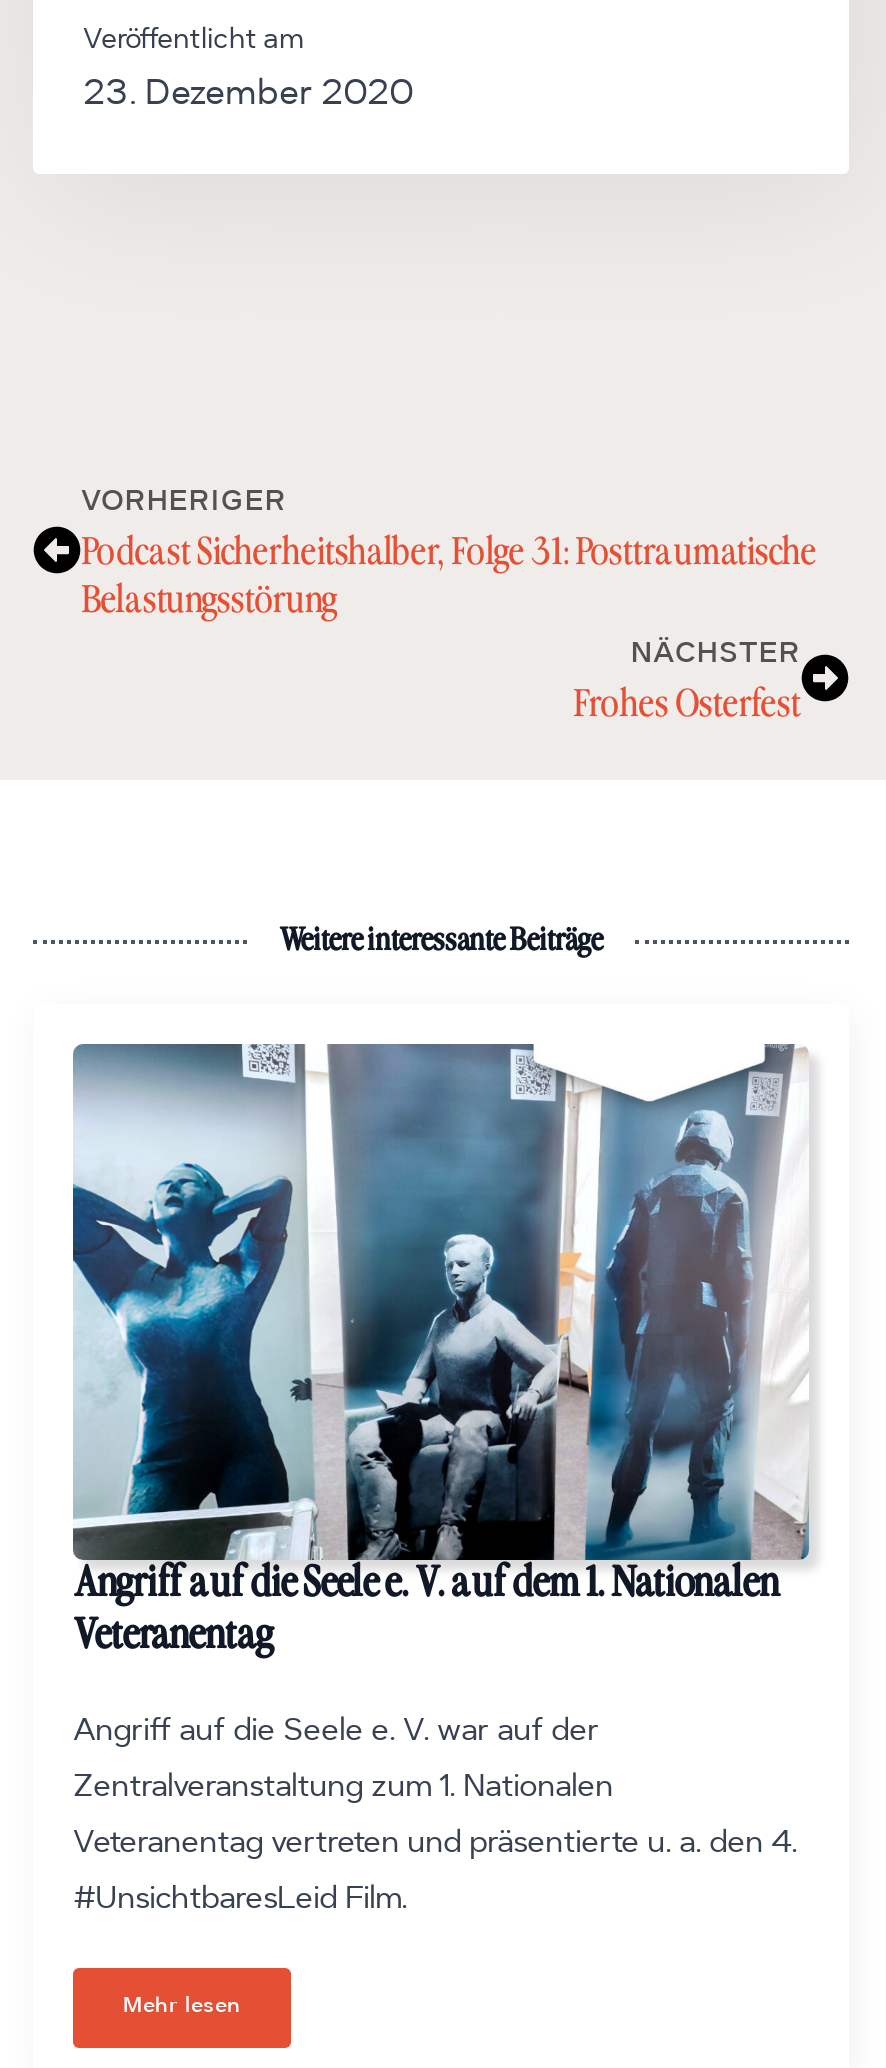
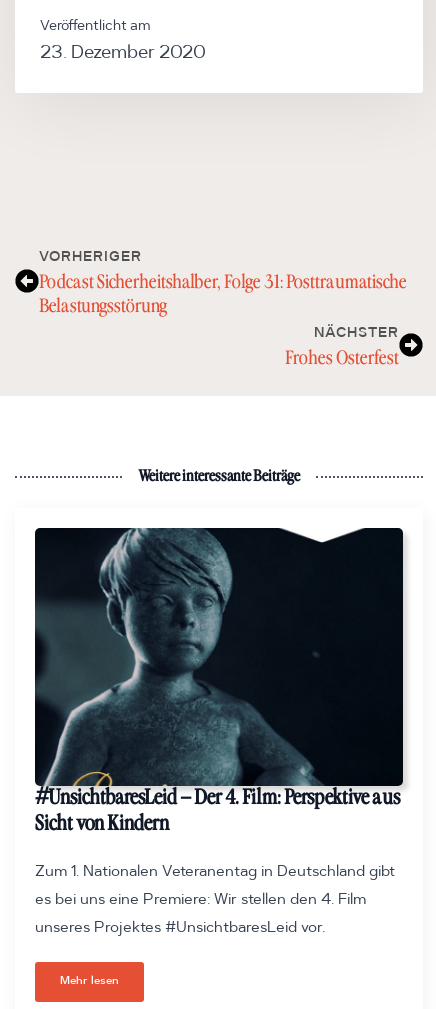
- [image]
- Angriff auf die Seele e. V. auf dem 1. Nationalen
- Veteranentag
- Angriff auf die Seele e. V. war auf der
- Zentralveranstaltung zum 1. Nationalen
- Veteranentag vertreten und präsentierte u. a. den 4.
- #UnsichtbaresLeid Film.
+ [image]
+ #UnsichtbaresLeid – Der 4. Film: Perspektive aus
+ Sicht von Kindern
+ Zum 1. Nationalen Veteranentag in Deutschland gibt
+ es bei uns eine Premiere: Wir stellen den 4. Film
+ unseres Projektes #UnsichtbaresLeid vor.
